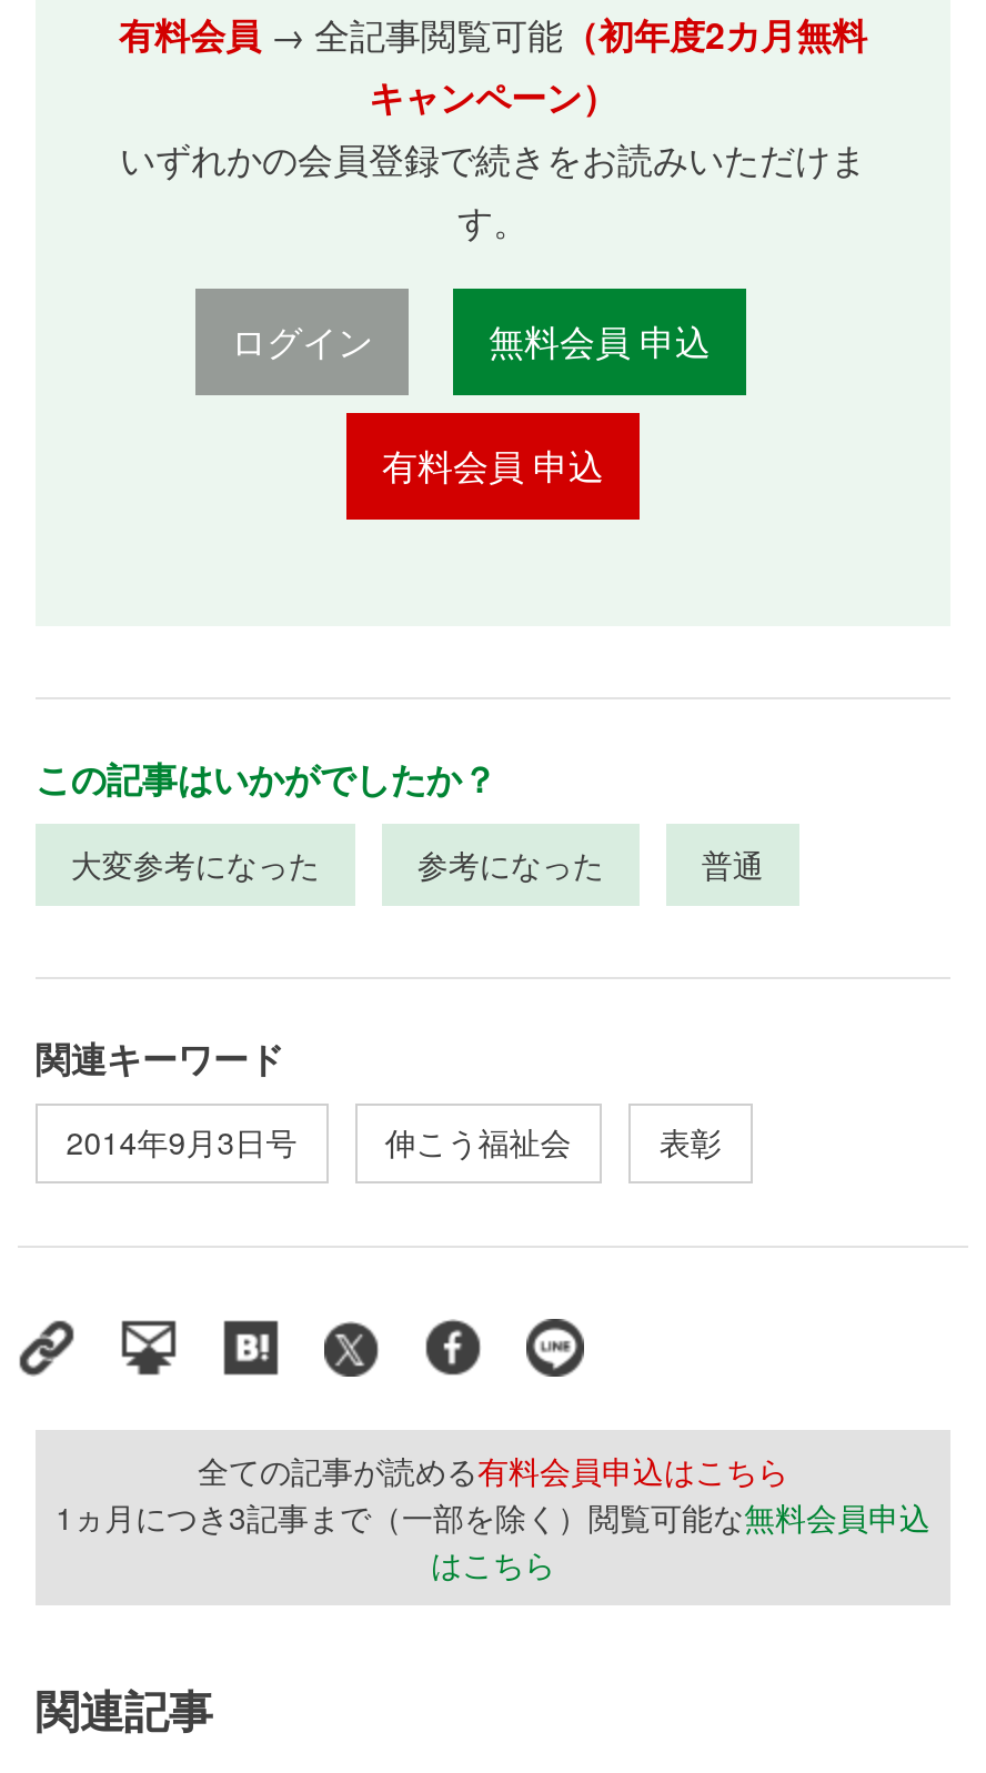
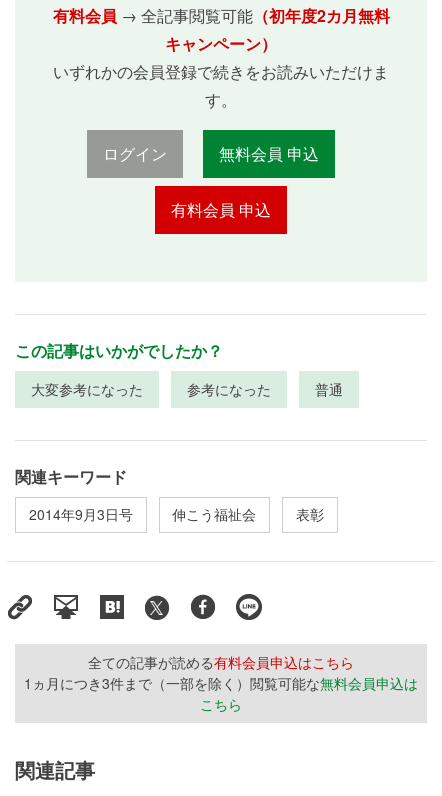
- 1ヵ月につき3記事まで（一部を除く）閲覧可能な無料会員申込
- はこちら
+ 1ヵ月につき3件まで（一部を除く）閲覧可能な無料会員申込は
+ こちら
